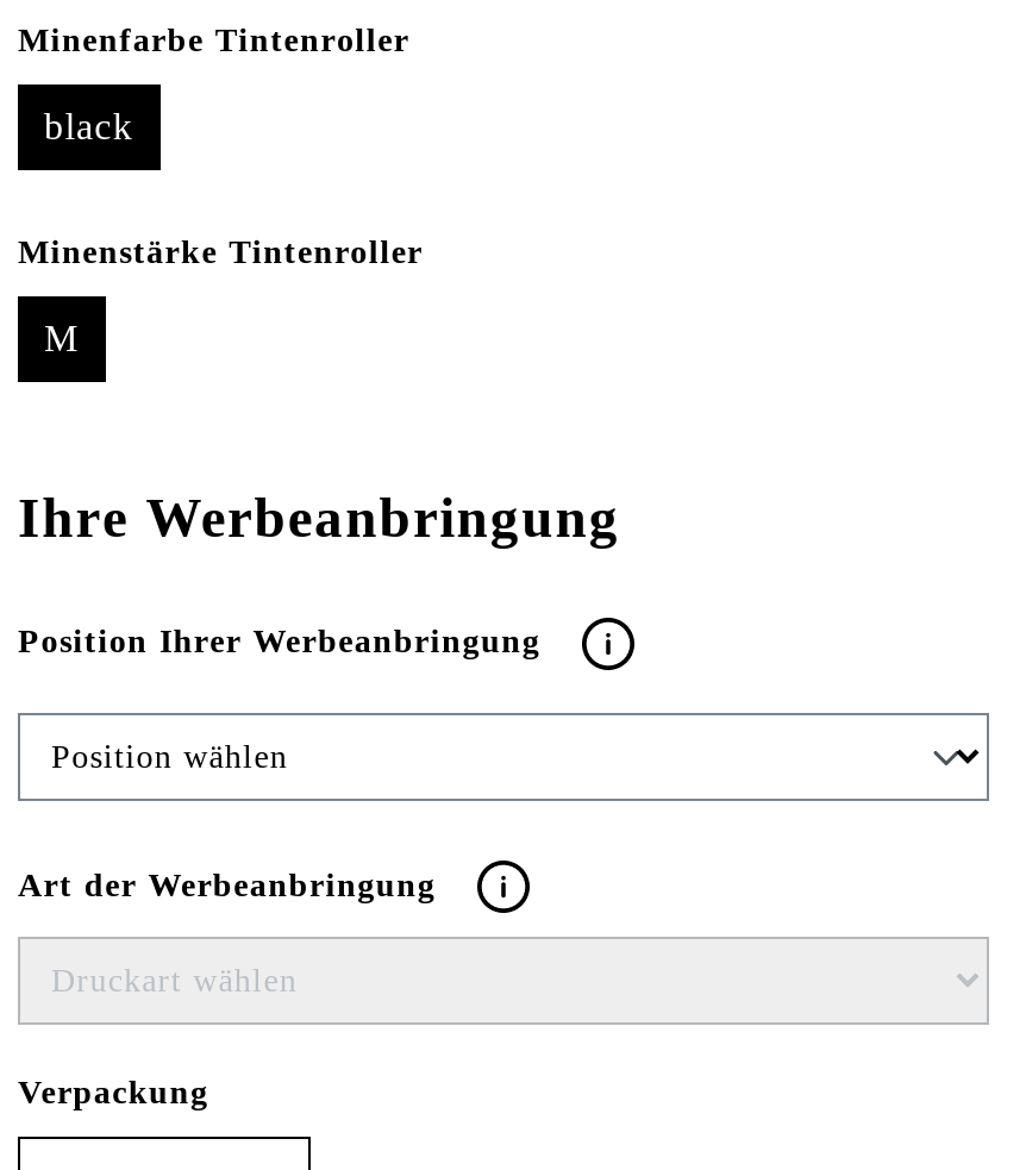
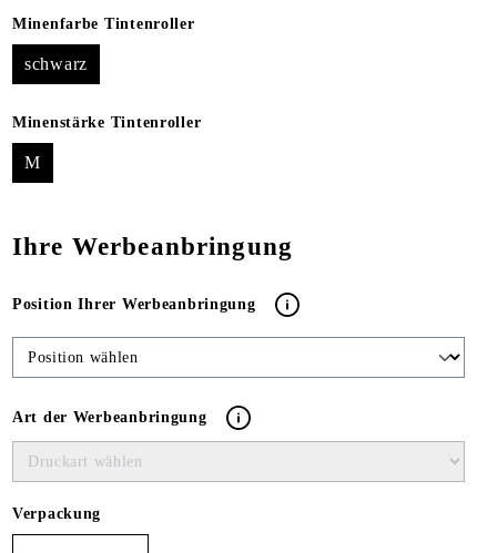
- black
+ schwarz
